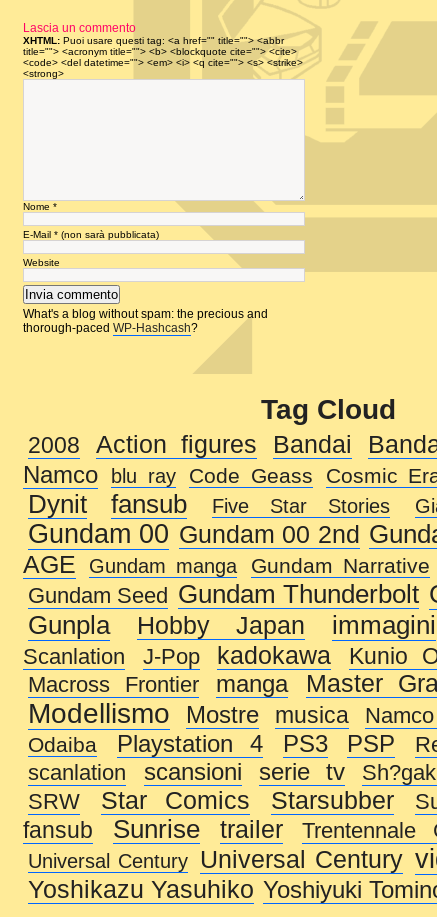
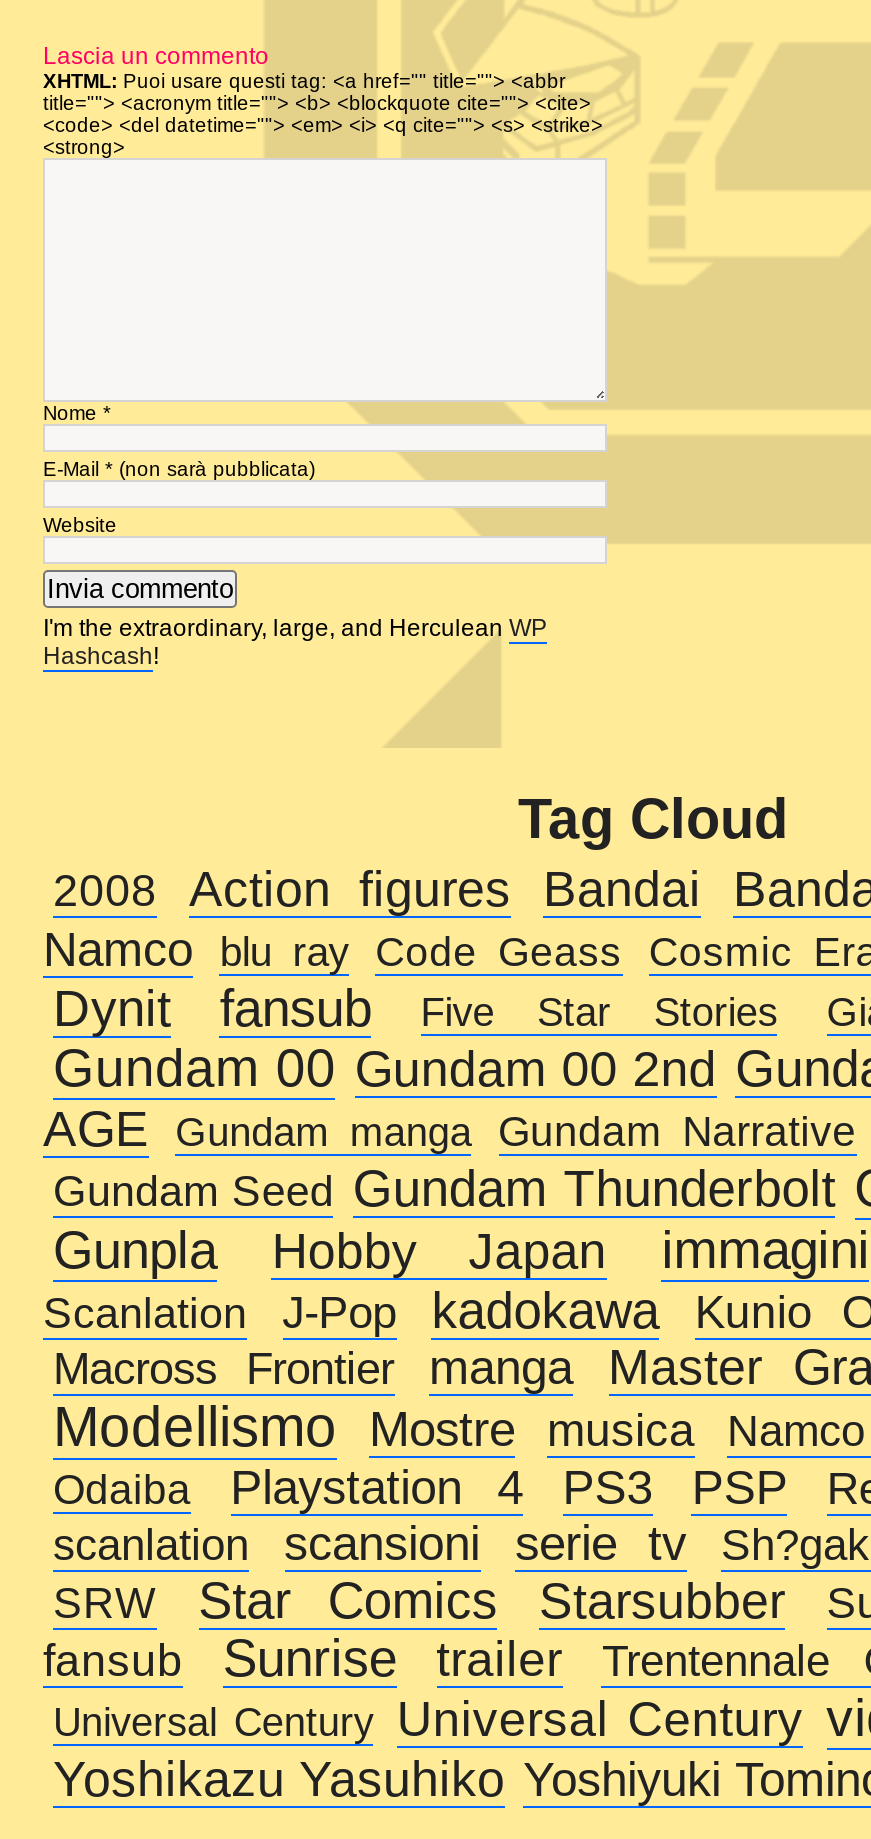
- What's a blog without spam: the precious and
- thorough-paced WP-Hashcash?
+ I'm the extraordinary, large, and Herculean WP
+ Hashcash!
